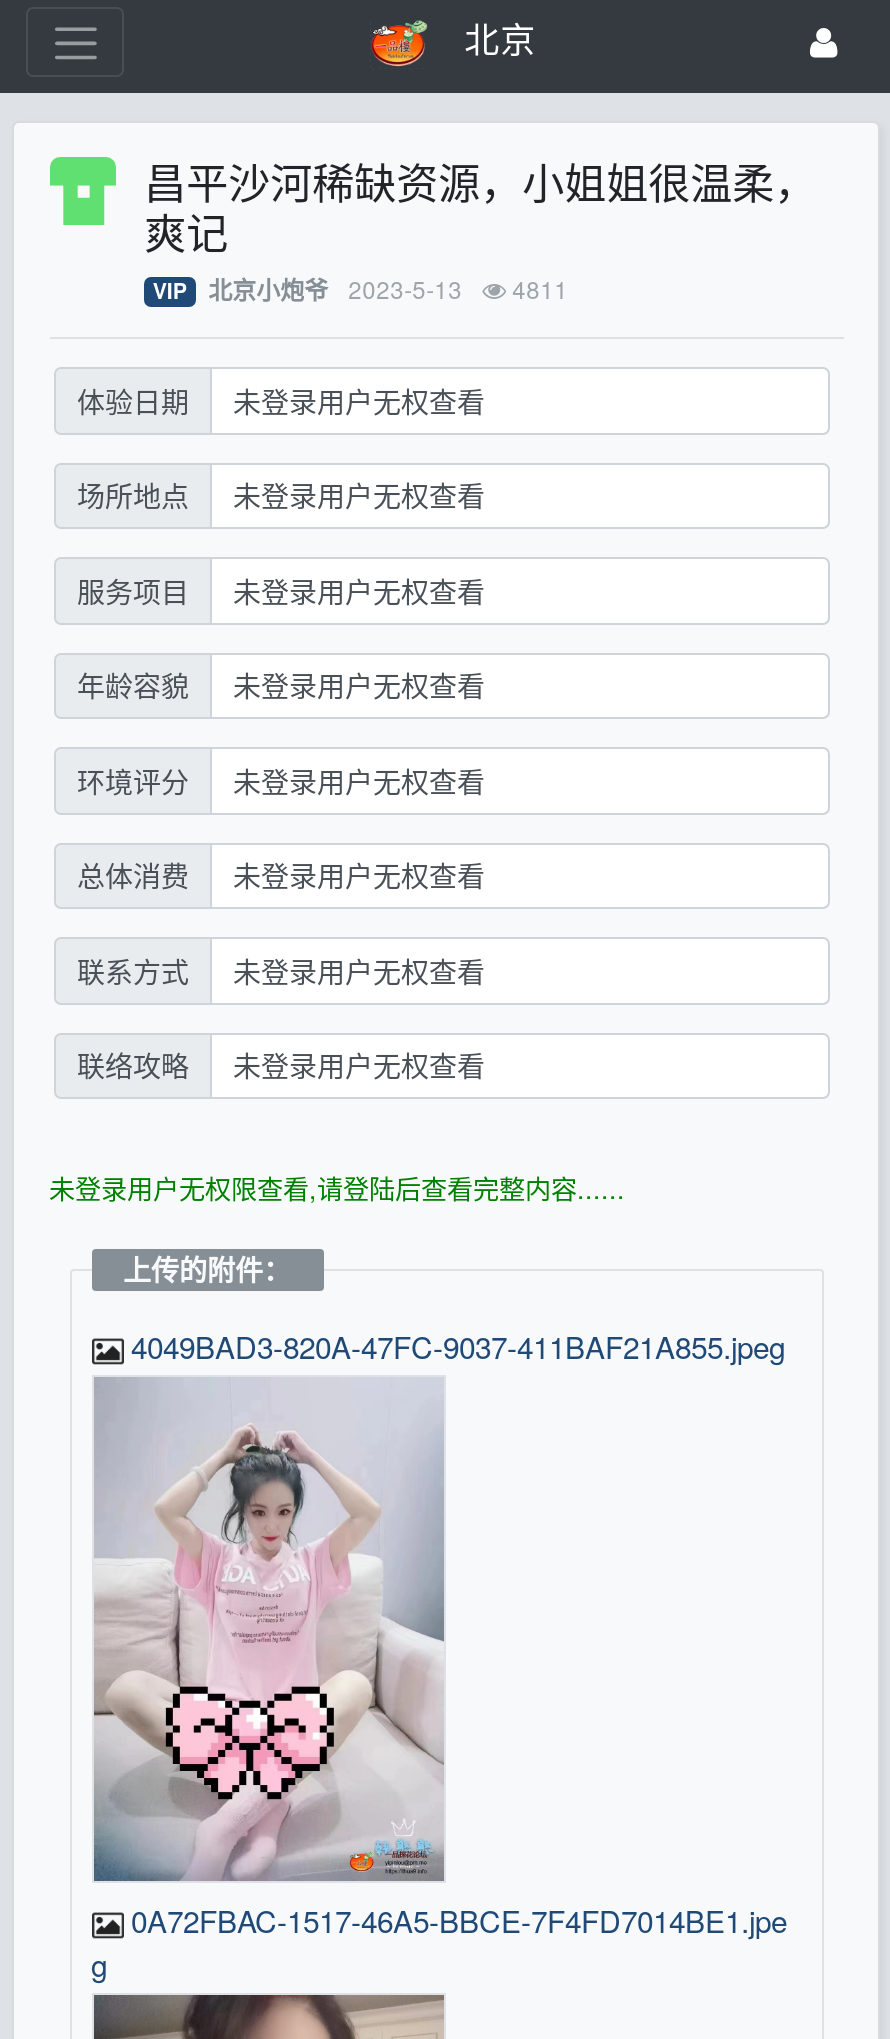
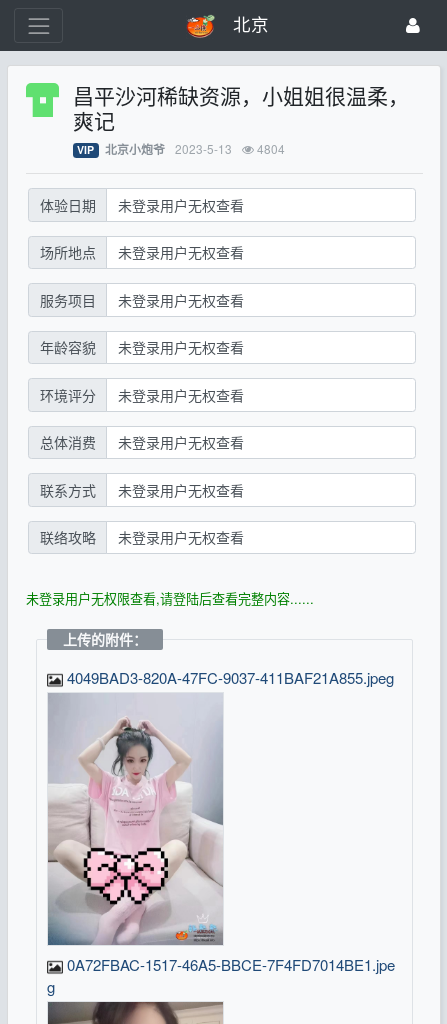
- VIP 北京小炮爷 2023-5-13 4811
+ VIP 北京小炮爷 2023-5-13 4804
